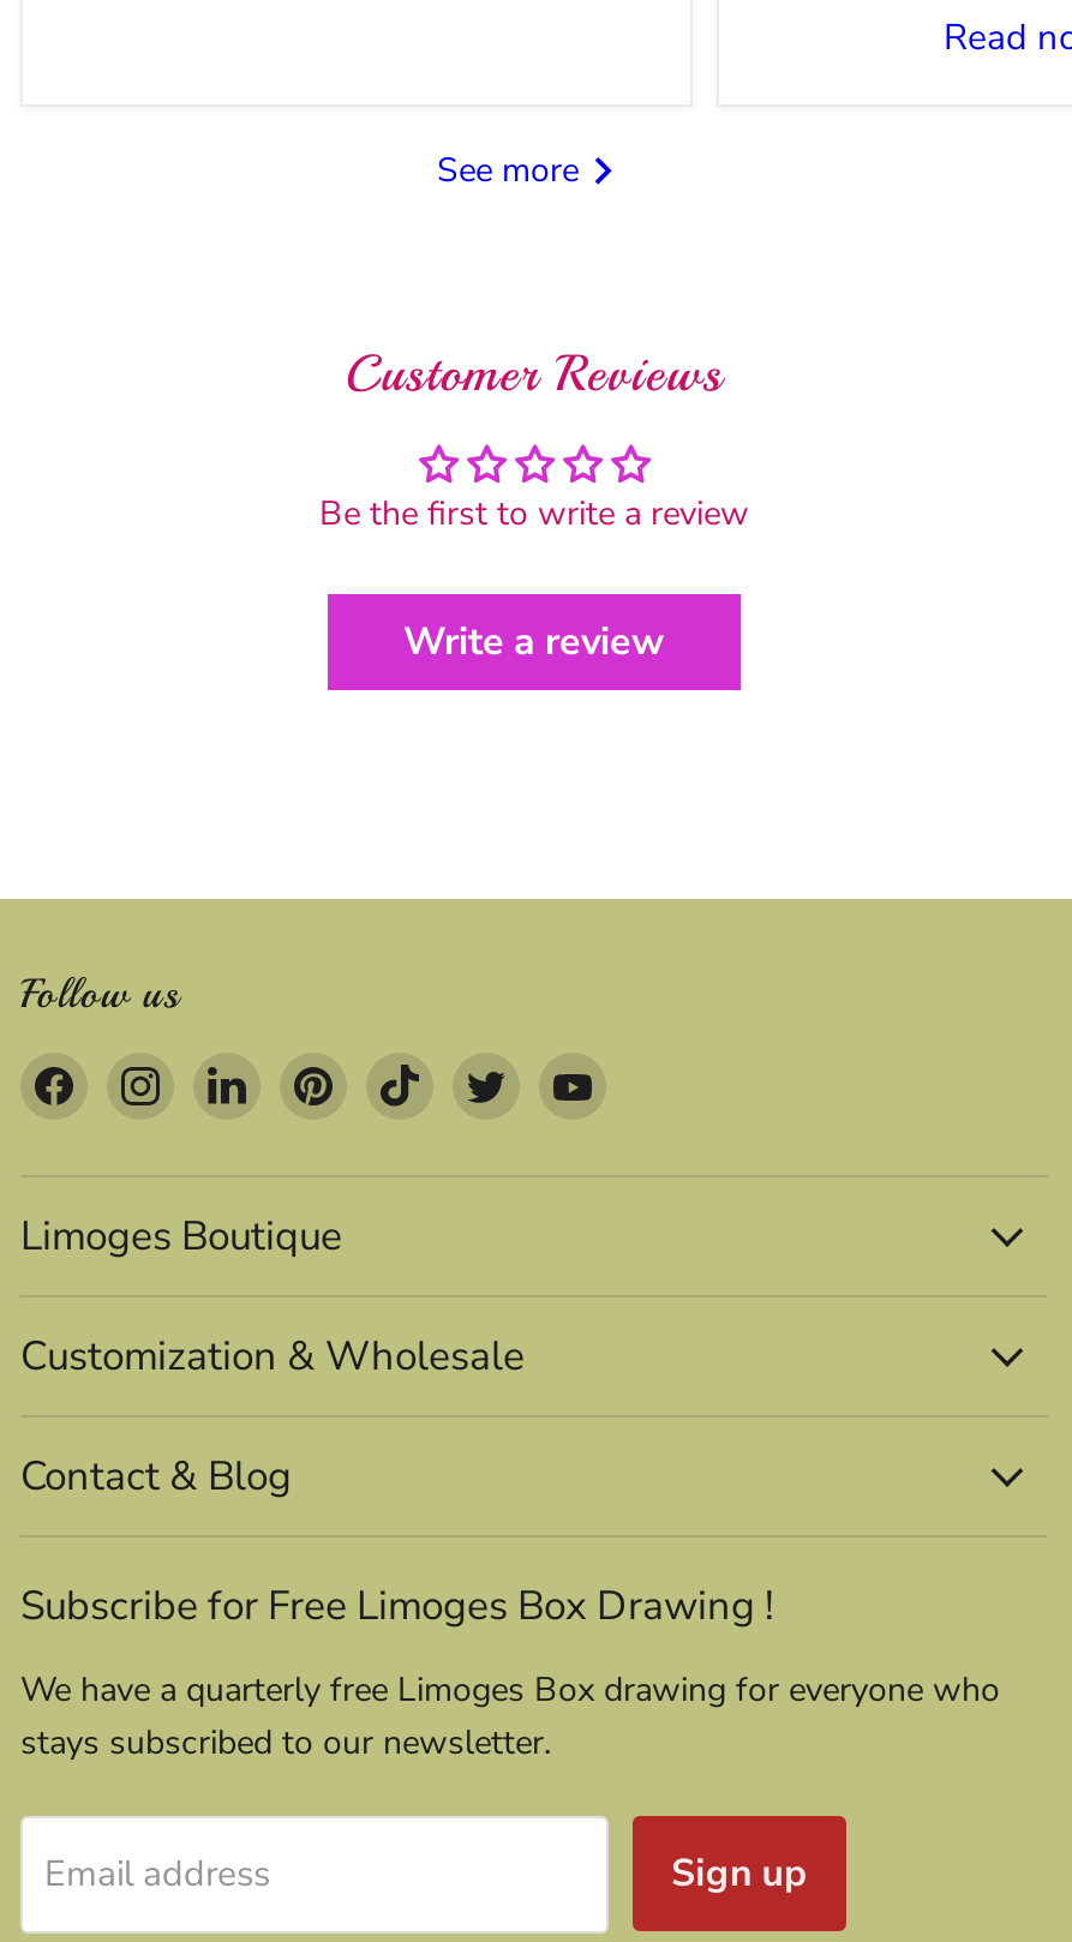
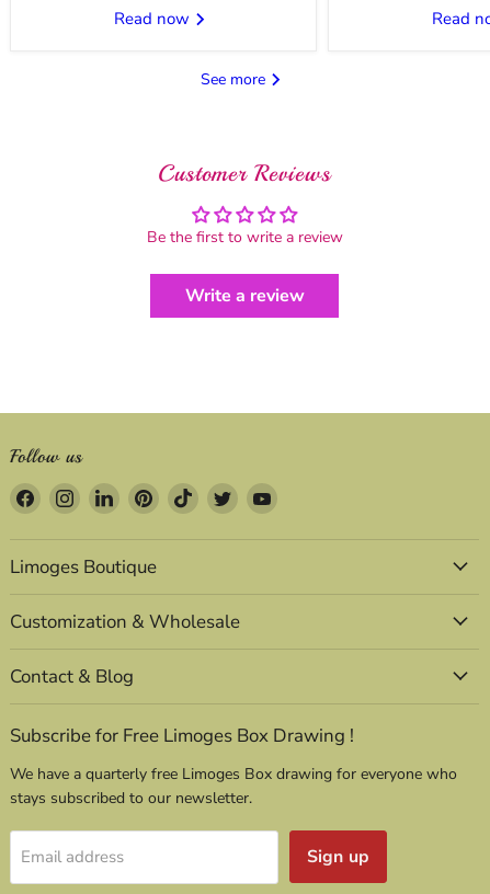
+ Read now
